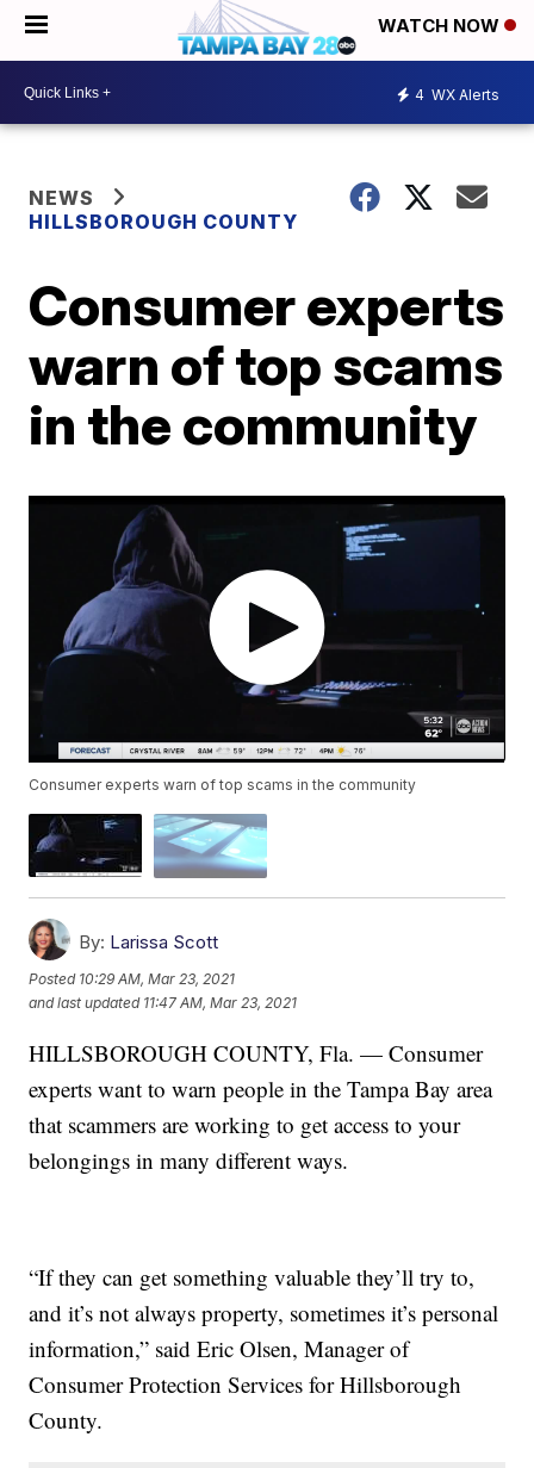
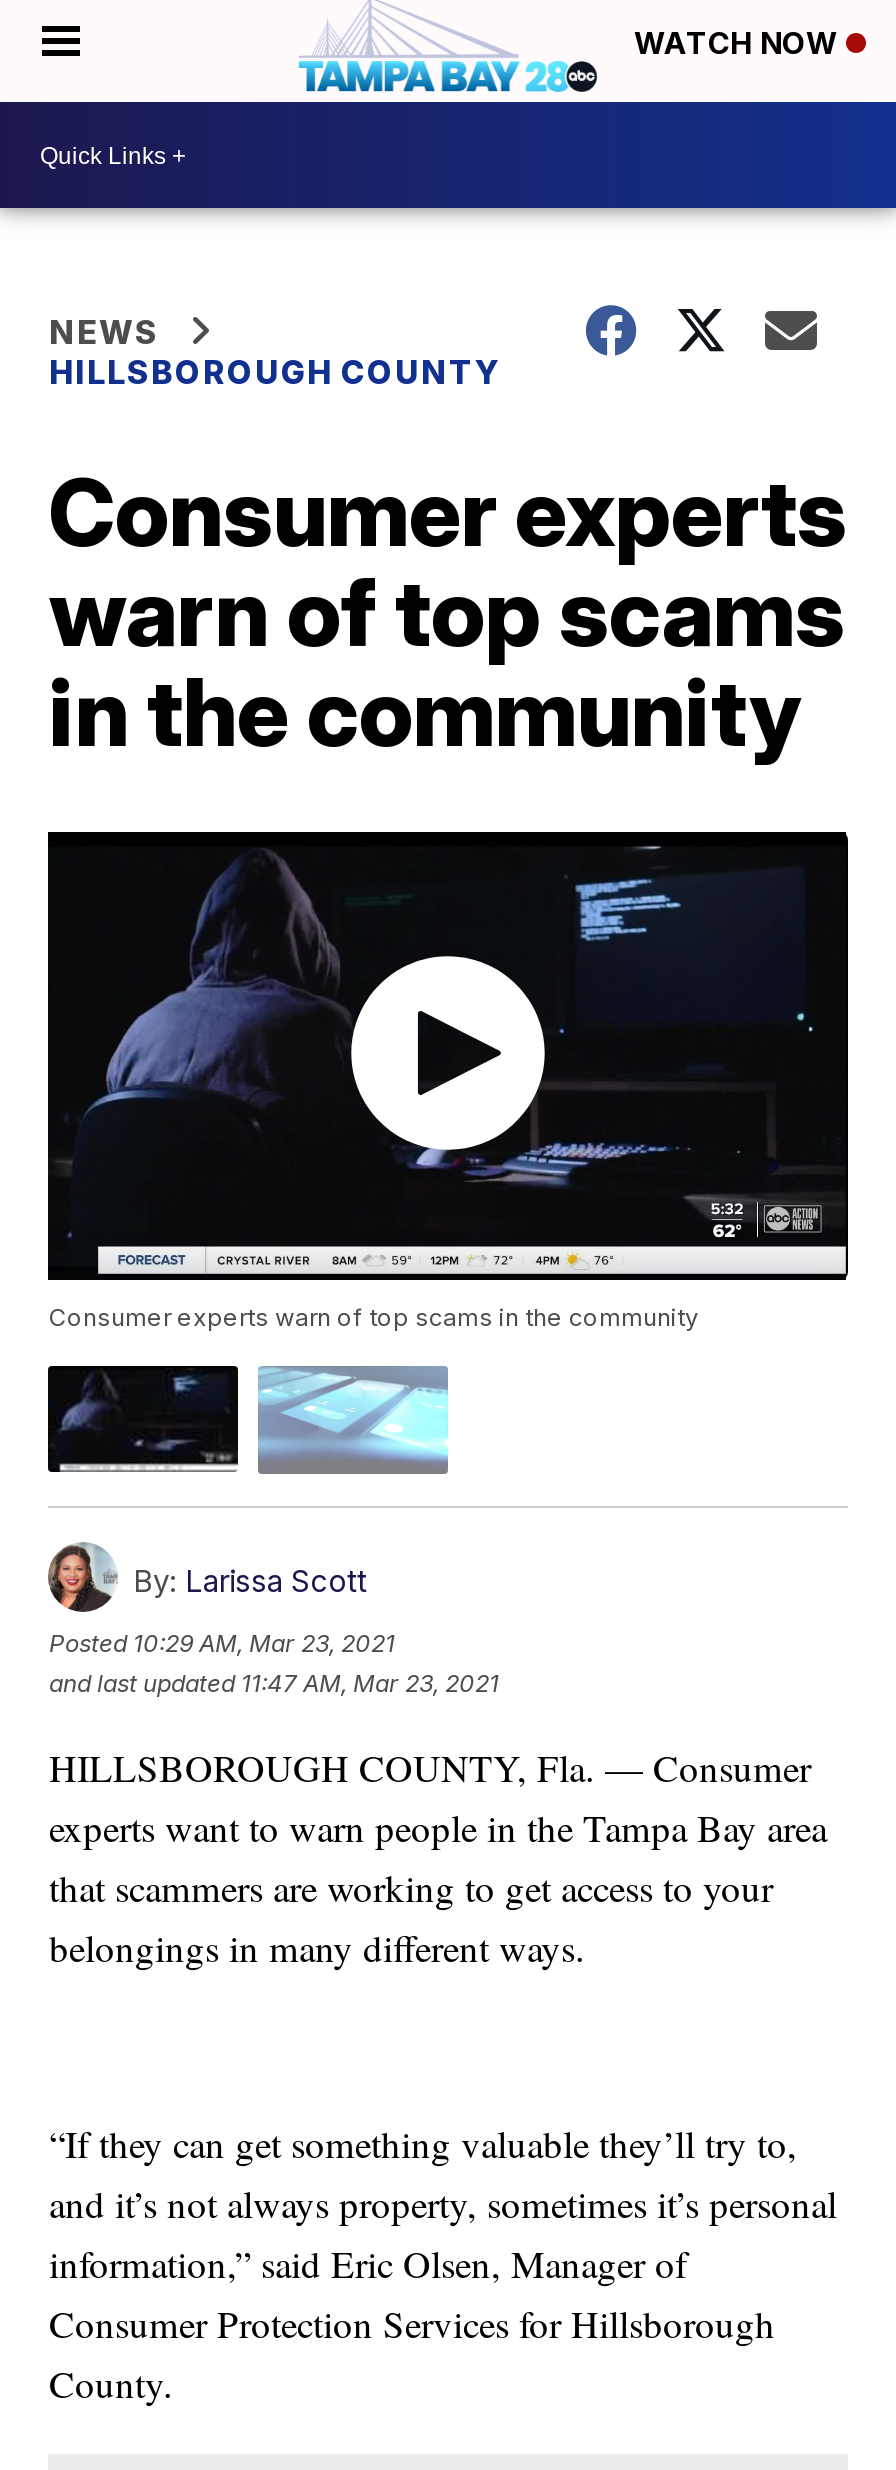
- 4 WX Alerts
